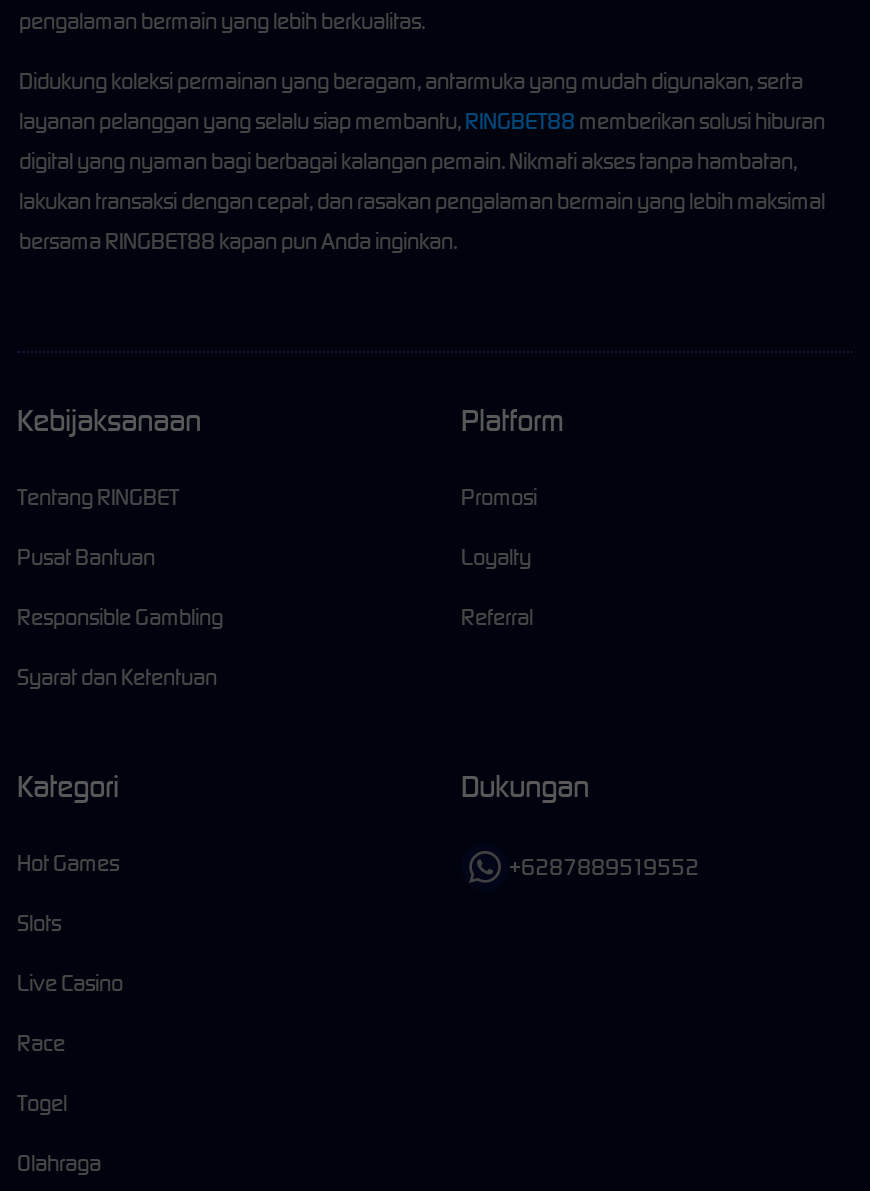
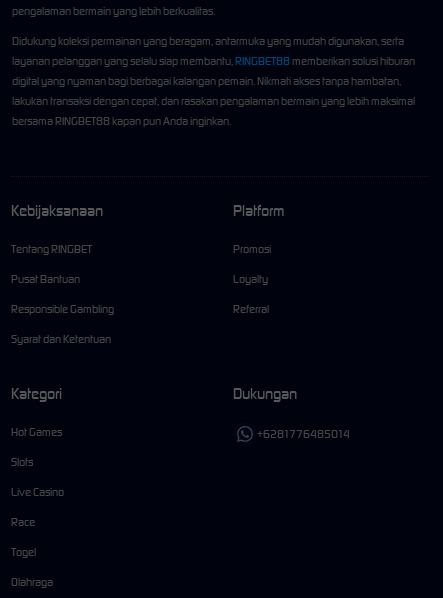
- +6287889519552
+ +6281776485014
